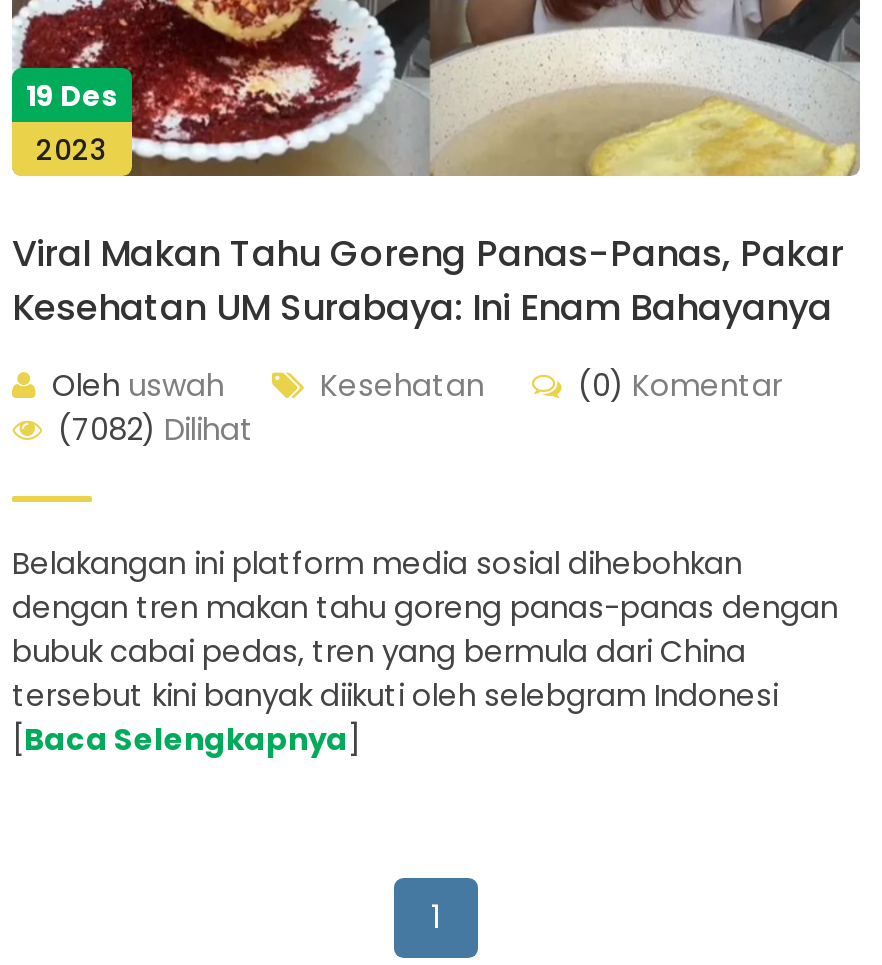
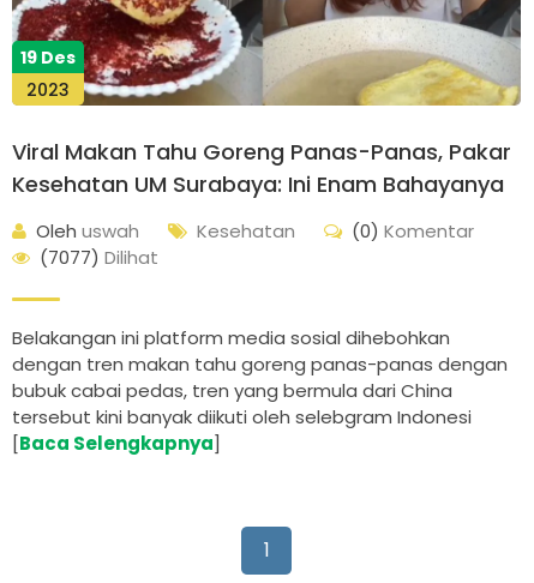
- (7082) Dilihat
+ (7077) Dilihat
